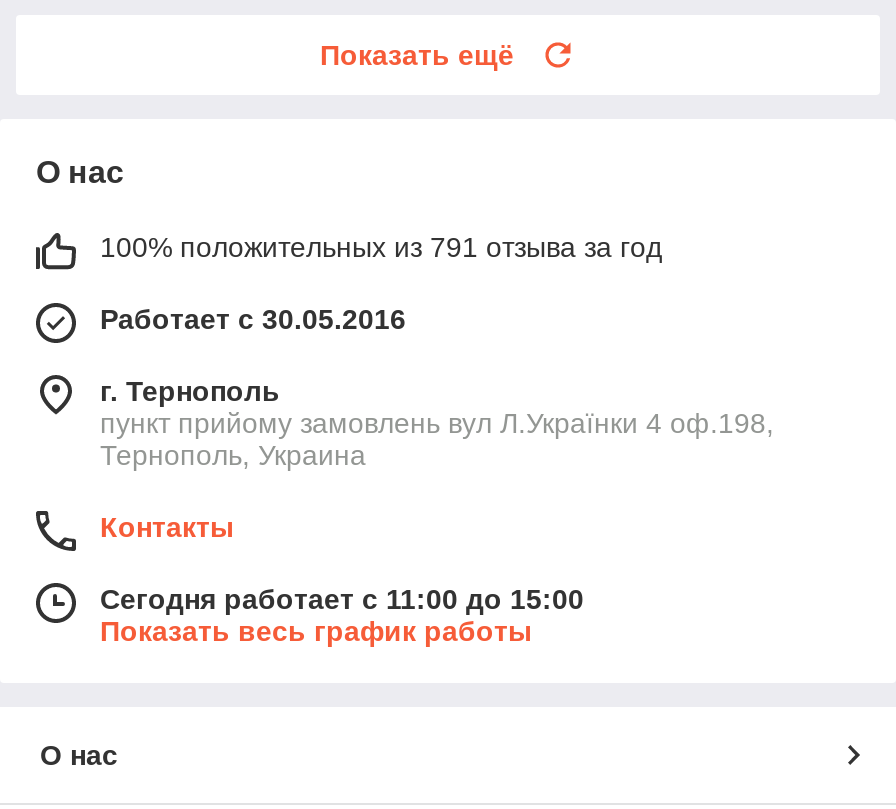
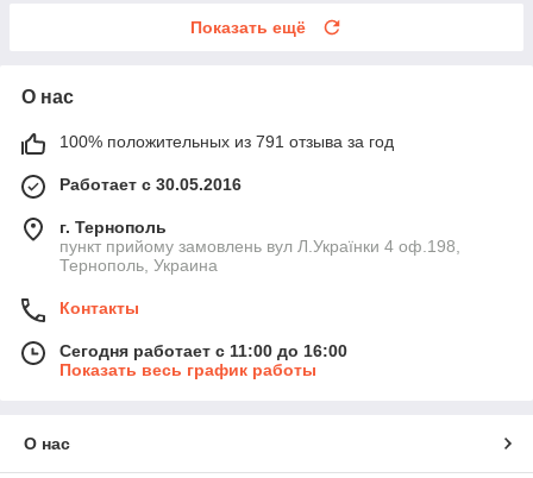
- Сегодня работает с 11:00 до 15:00
+ Сегодня работает с 11:00 до 16:00
